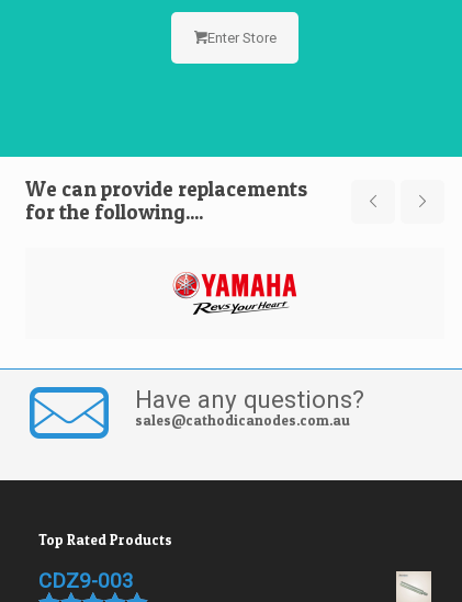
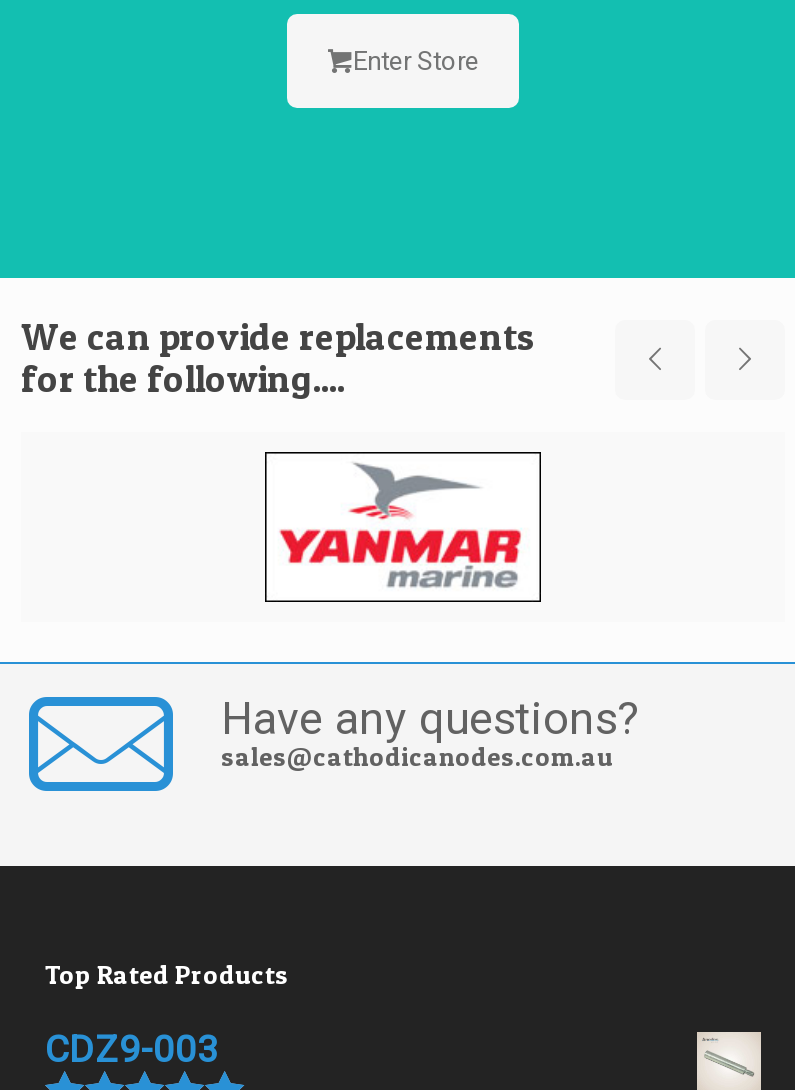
- [image]
+ [image]
